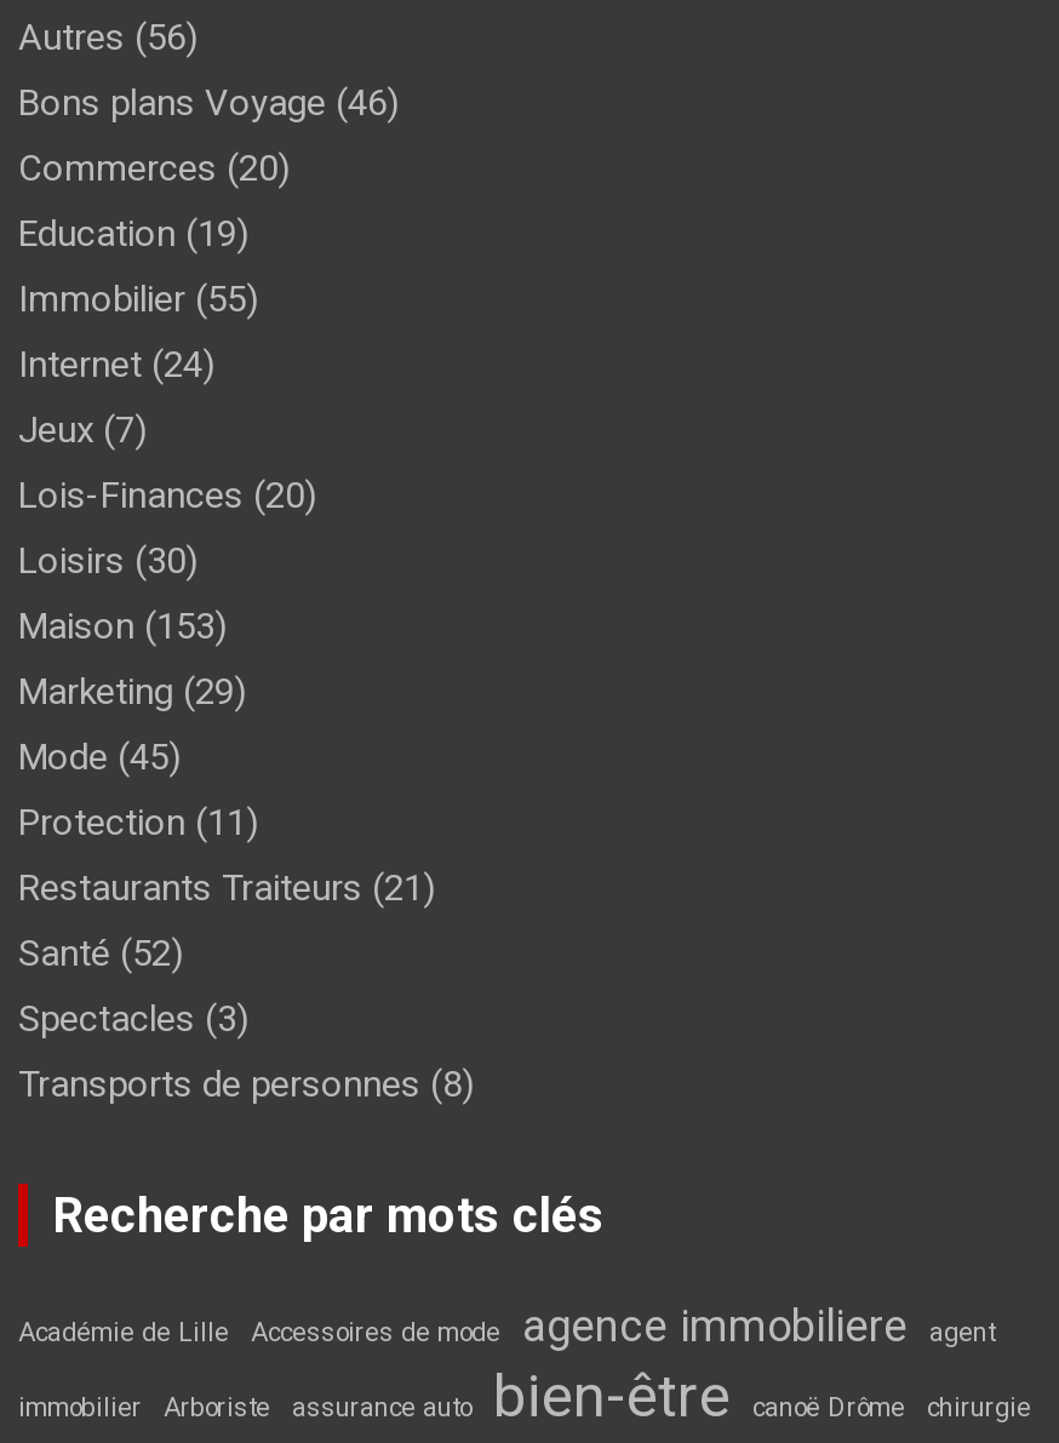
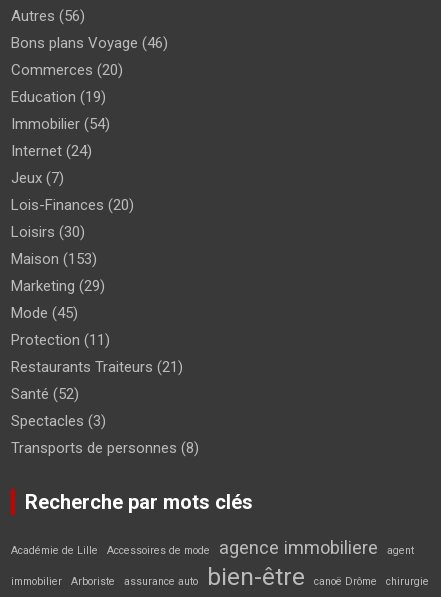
- Immobilier (55)
+ Immobilier (54)
